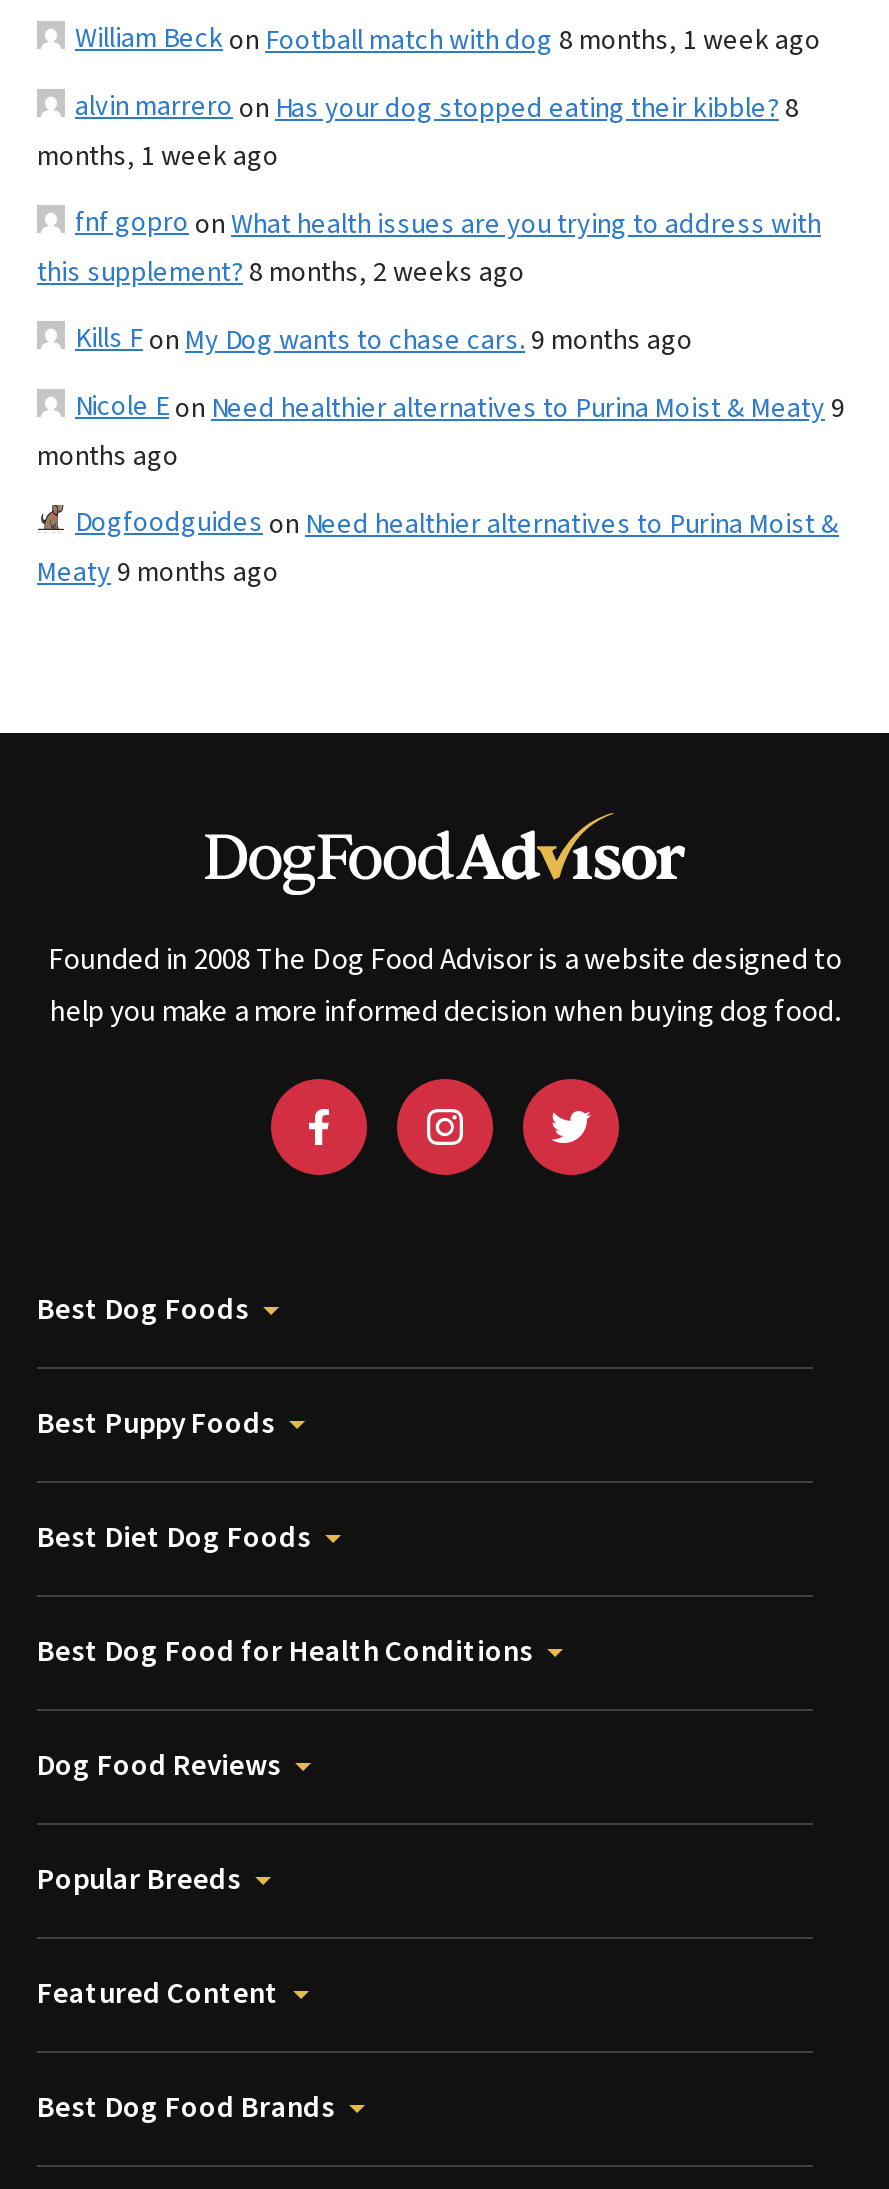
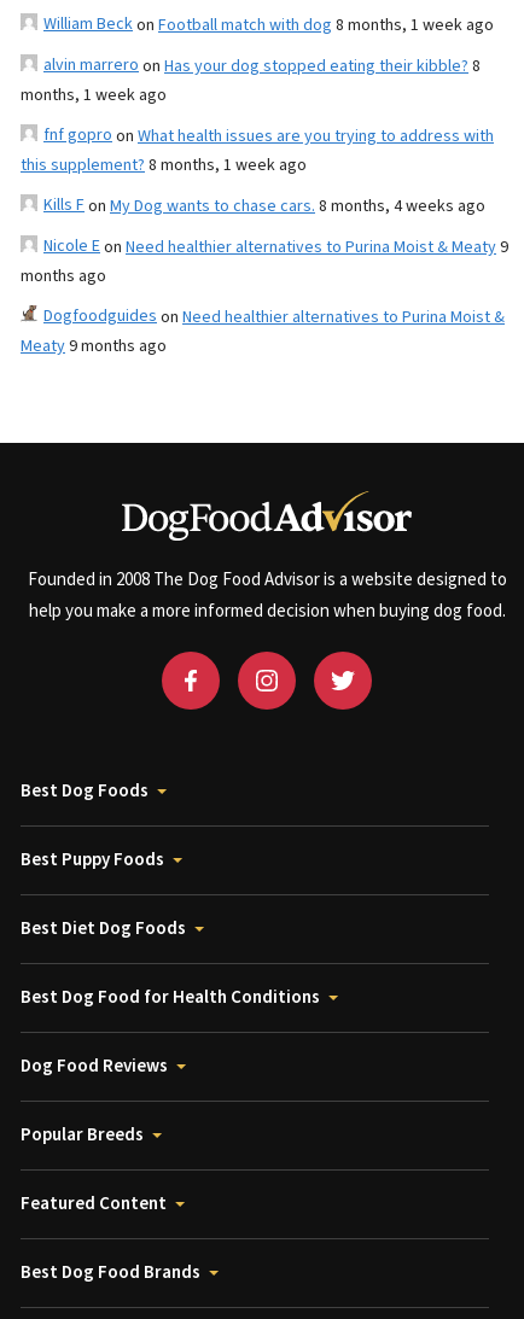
- this supplement? 8 months, 2 weeks ago
+ this supplement? 8 months, 1 week ago

- Kills Fon My Dog wants to chase cars. 9 months ago
+ Kills Fon My Dog wants to chase cars. 8 months, 4 weeks ago
